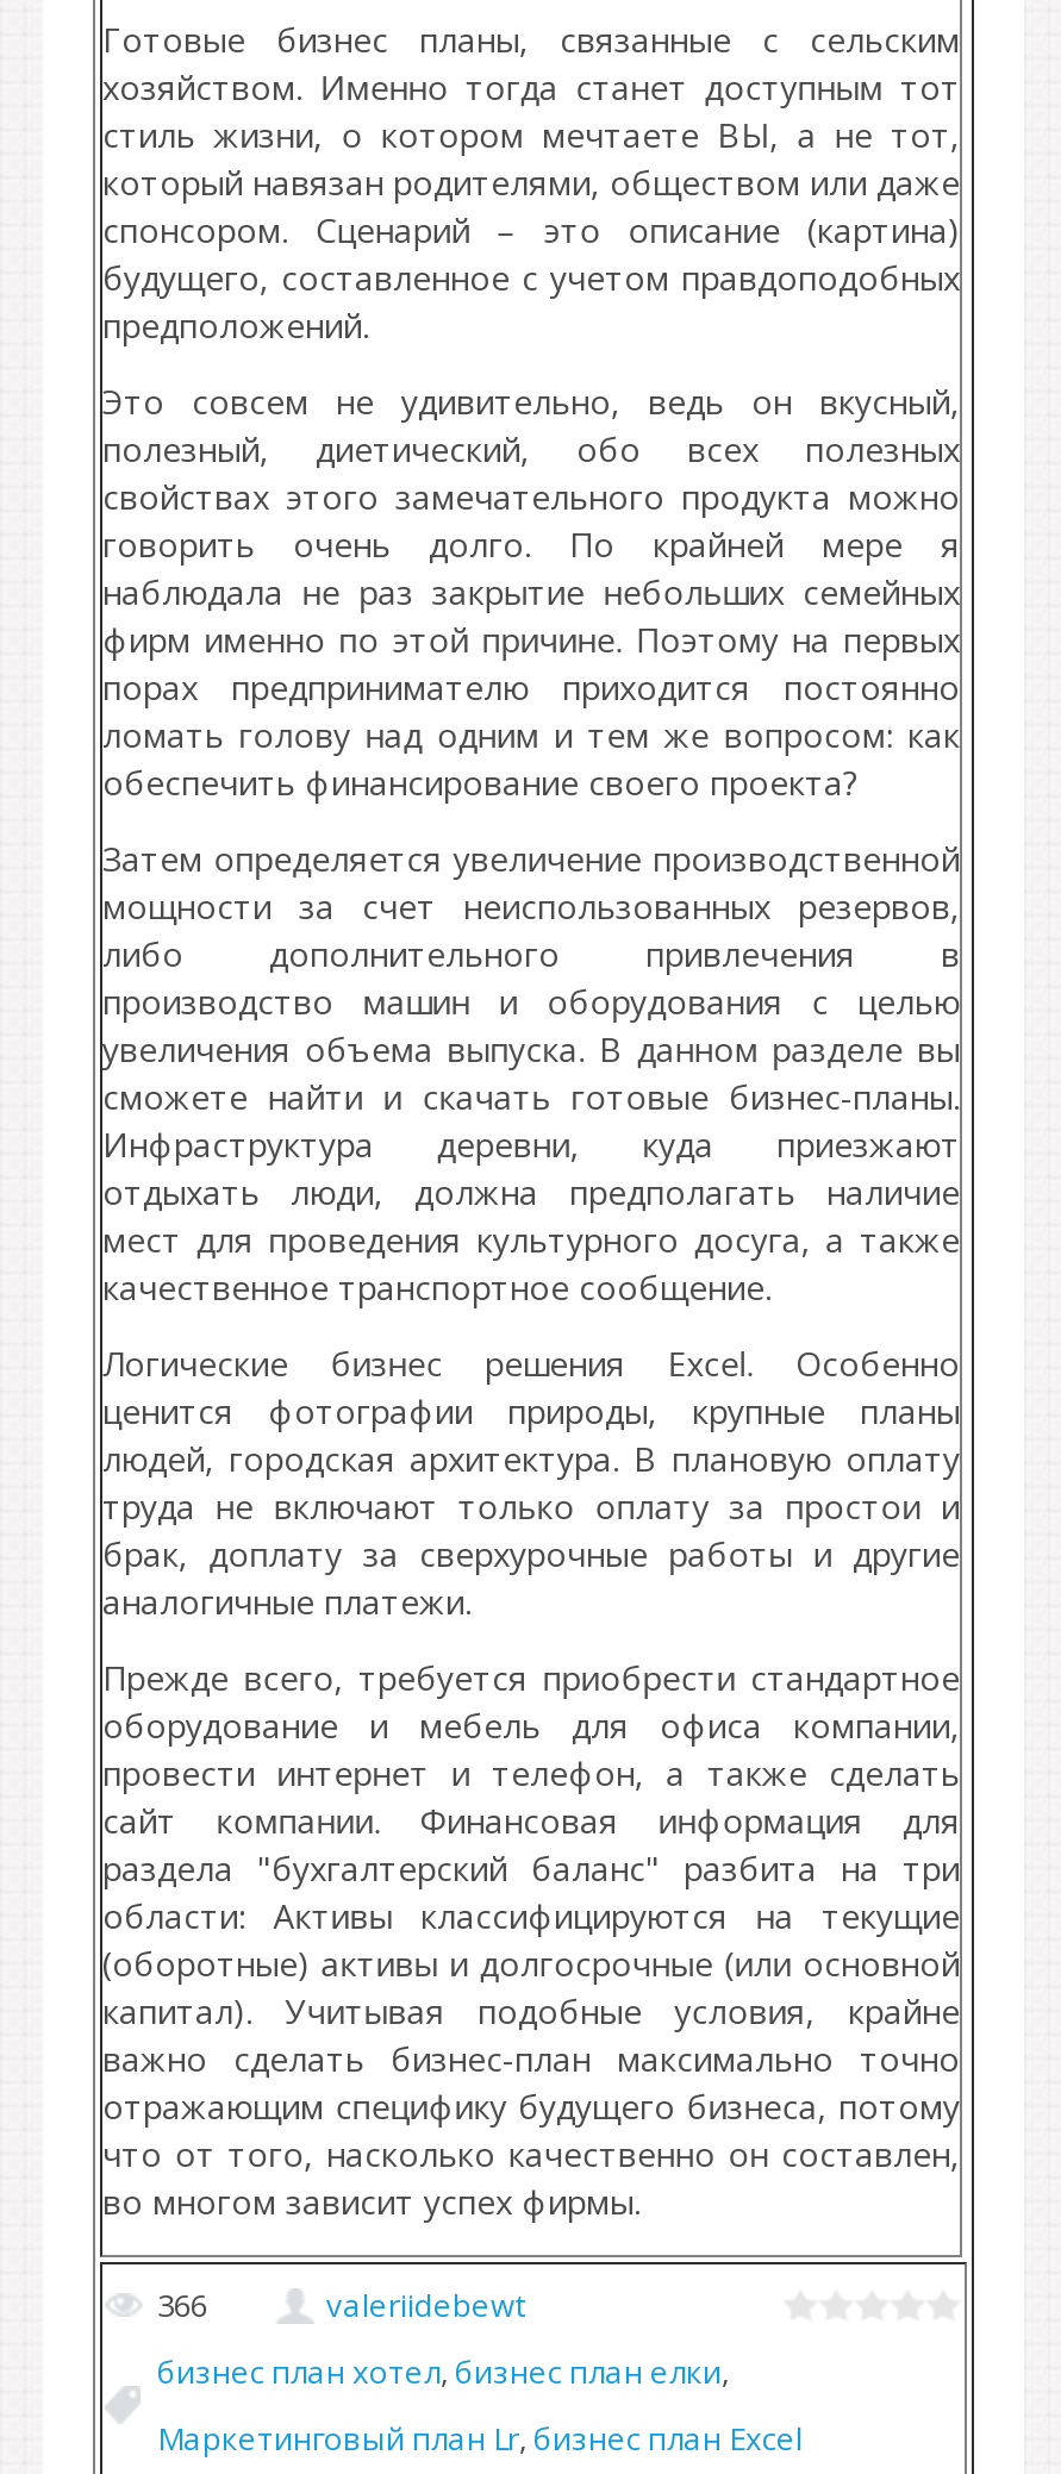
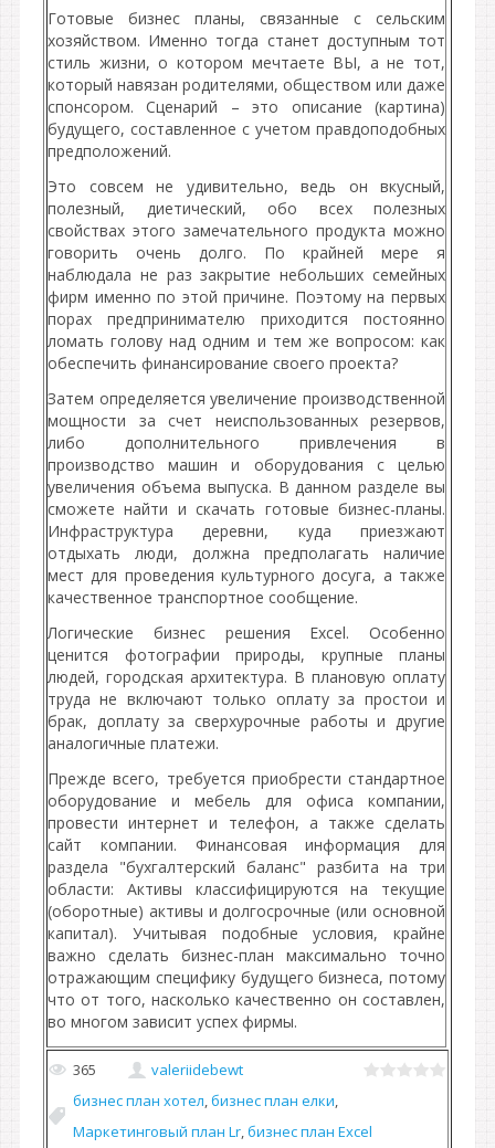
- 366
+ 365
